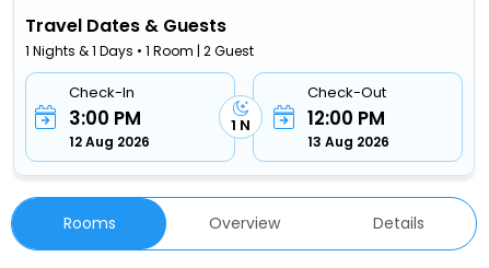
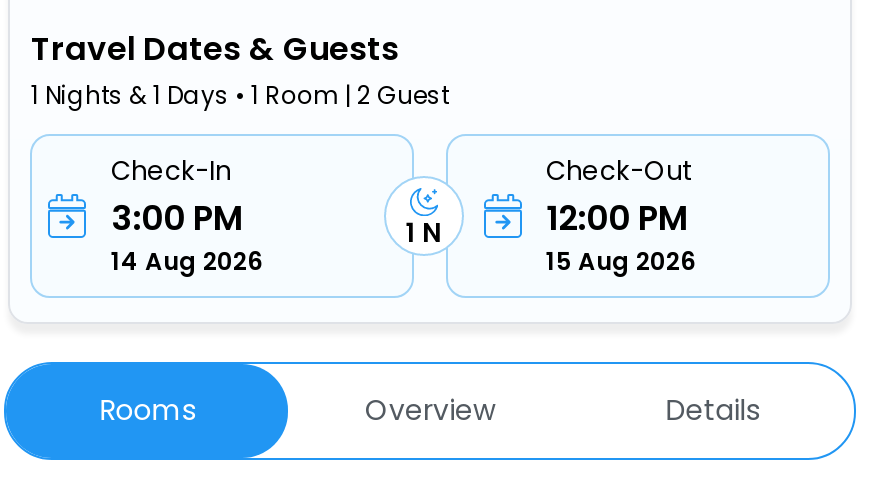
- 12 Aug 2026
+ 14 Aug 2026

- 13 Aug 2026
+ 15 Aug 2026
